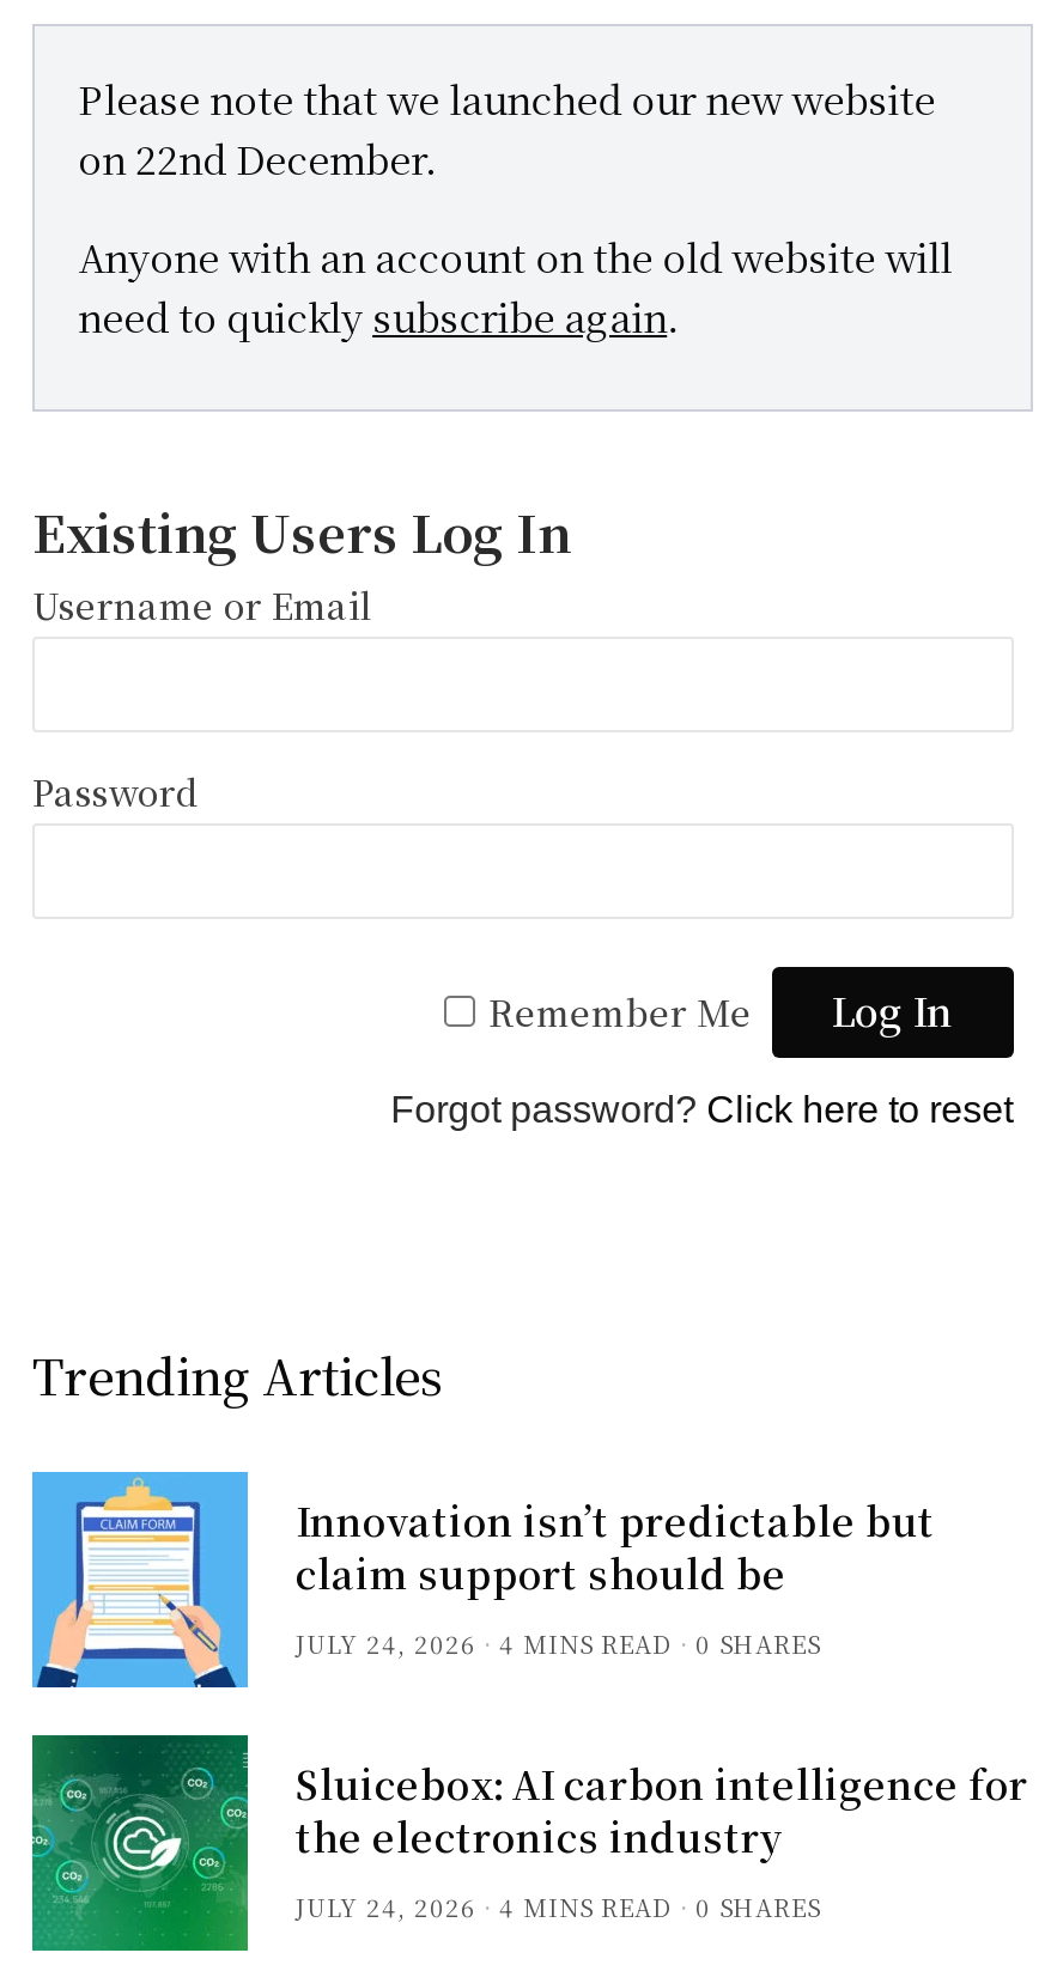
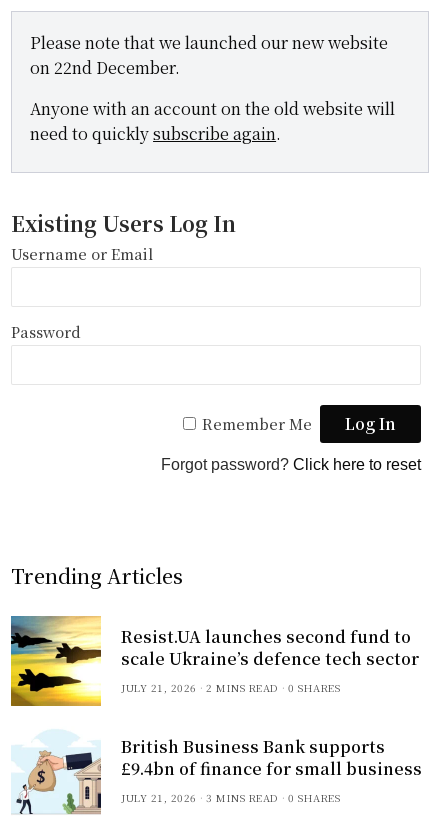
- [image]
- Innovation isn’t predictable but
- claim support should be
- JULY 24, 2026
- 4 MINS READ
+ [image]
+ Resist.UA launches second fund to
+ scale Ukraine’s defence tech sector
+ JULY 21, 2026
+ 2 MINS READ

- [image]
- Sluicebox: AI carbon intelligence for
- the electronics industry
- JULY 24, 2026
- 4 MINS READ
+ [image]
+ British Business Bank supports
+ £9.4bn of finance for small business
+ JULY 21, 2026
+ 3 MINS READ
